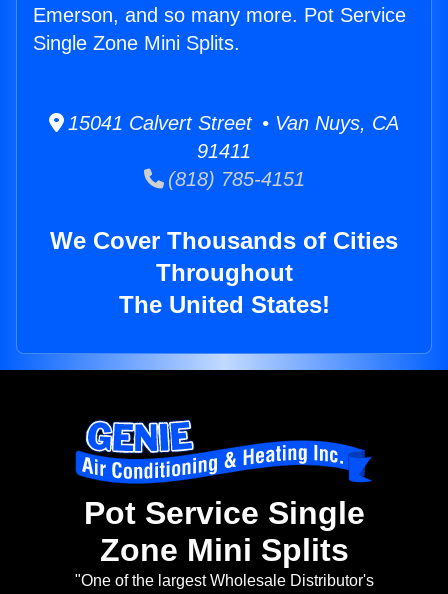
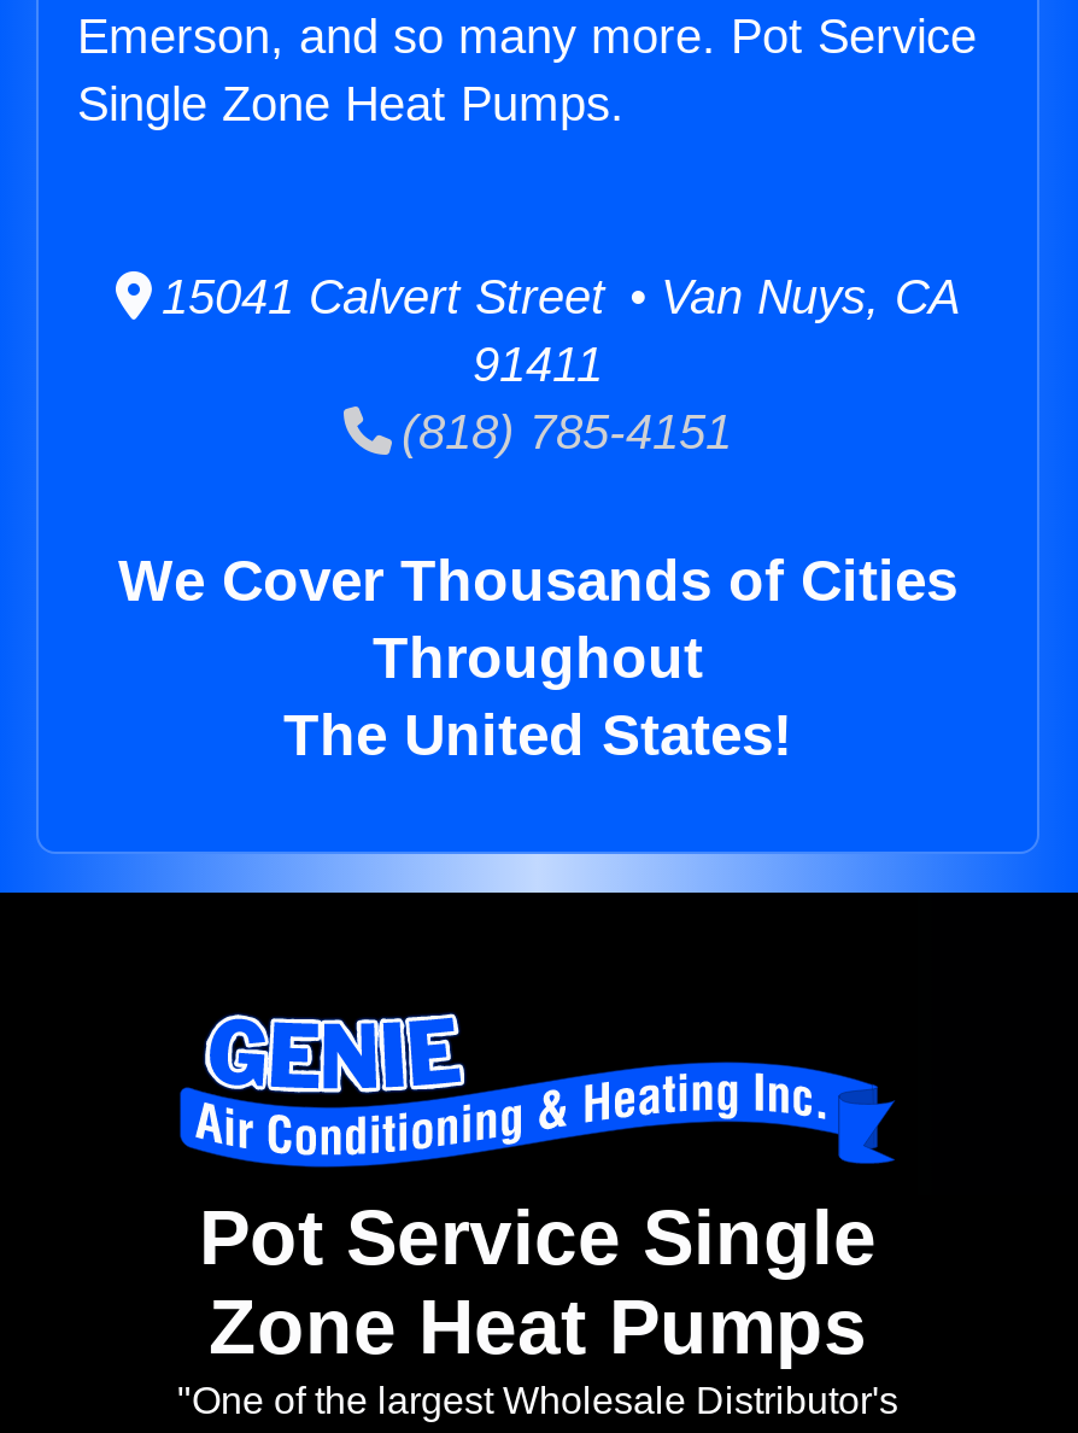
- Single Zone Mini Splits.
+ Single Zone Heat Pumps.

- Zone Mini Splits
+ Zone Heat Pumps
